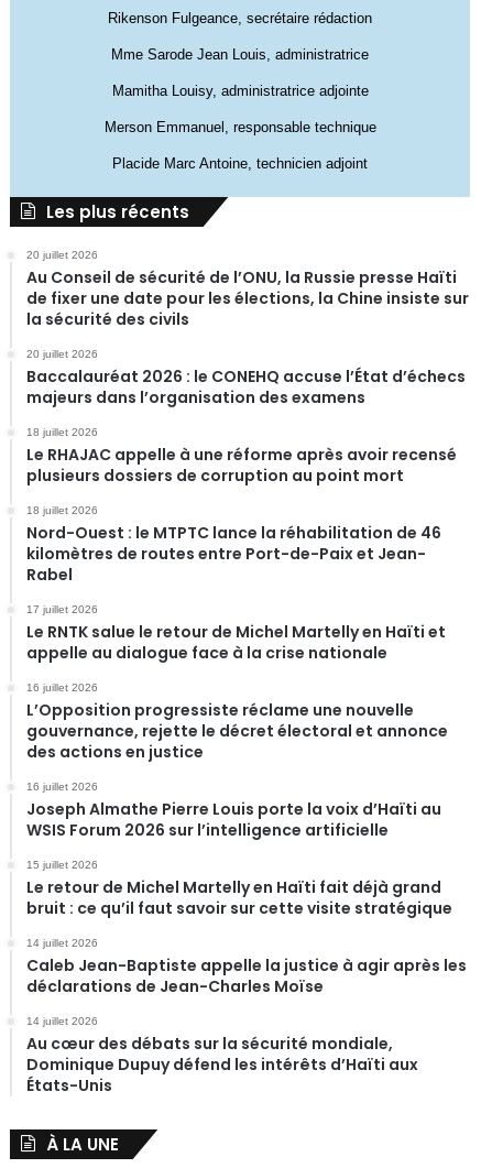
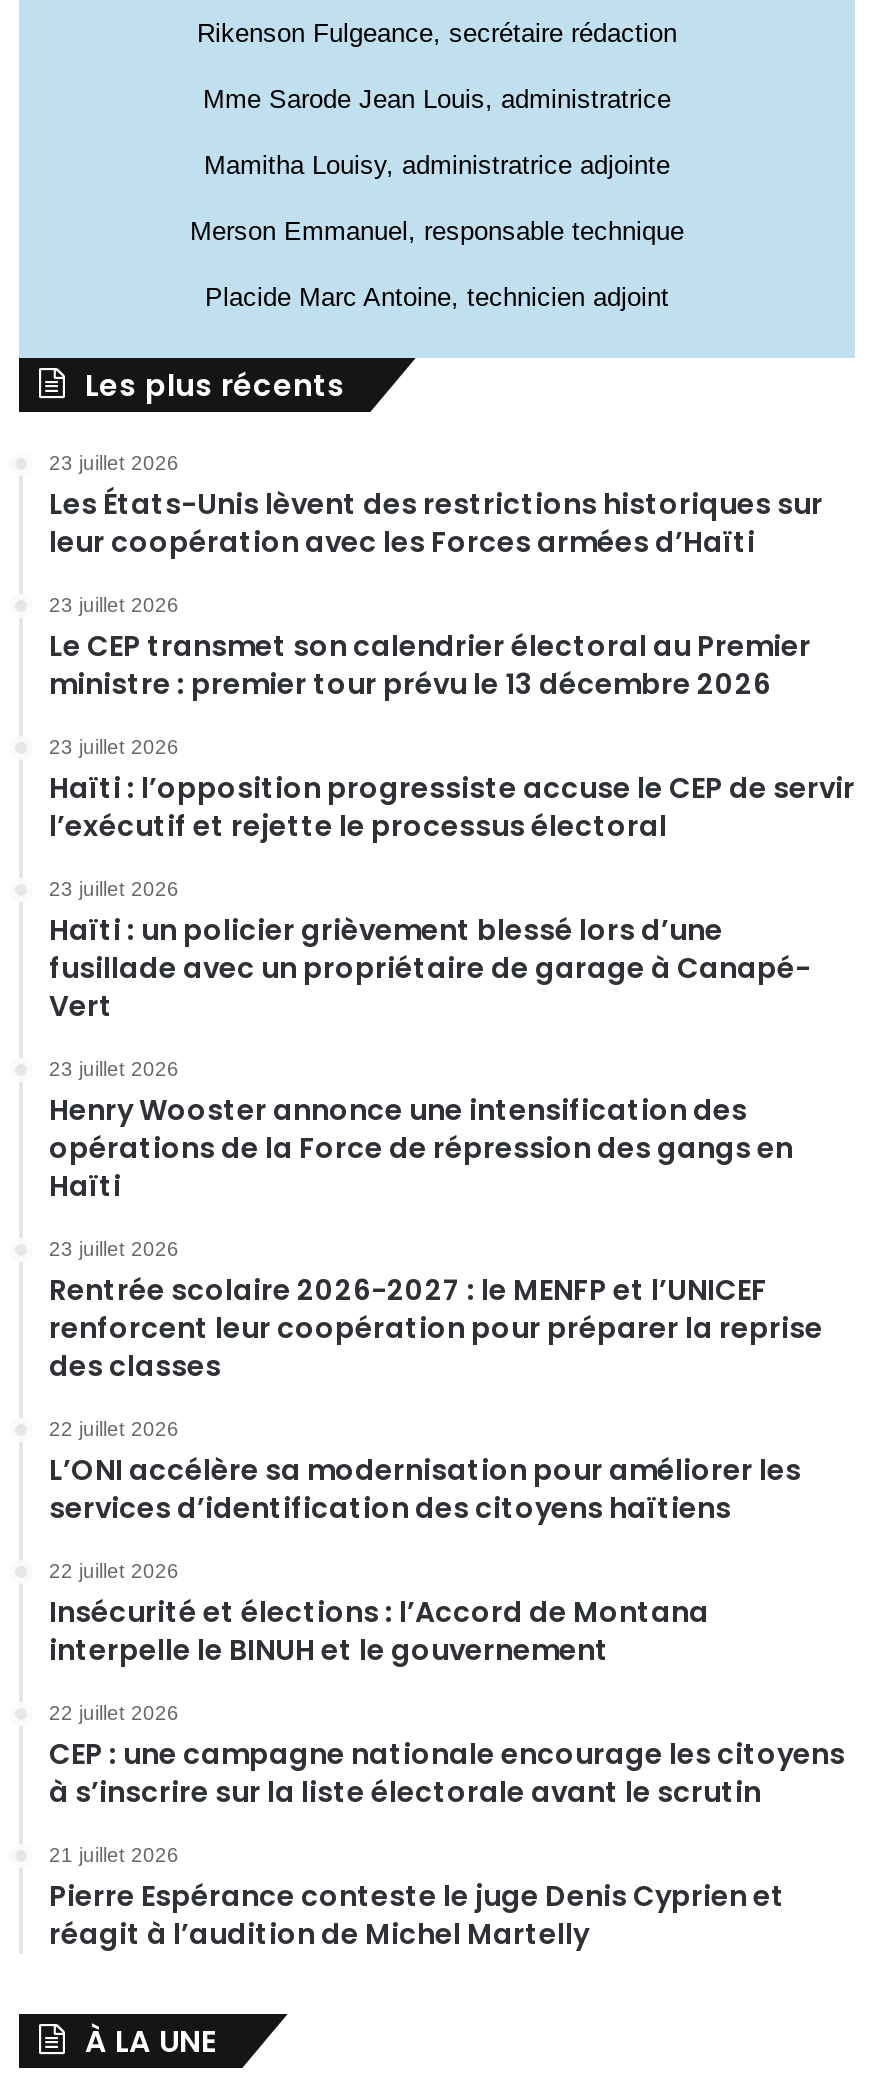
- 20 juillet 2026
- Au Conseil de sécurité de l’ONU, la Russie presse Haïti
- de fixer une date pour les élections, la Chine insiste sur
- la sécurité des civils
+ 23 juillet 2026
+ Les États-Unis lèvent des restrictions historiques sur
+ leur coopération avec les Forces armées d’Haïti

- 20 juillet 2026
- Baccalauréat 2026 : le CONEHQ accuse l’État d’échecs
- majeurs dans l’organisation des examens
+ 23 juillet 2026
+ Le CEP transmet son calendrier électoral au Premier
+ ministre : premier tour prévu le 13 décembre 2026

- 18 juillet 2026
- Le RHAJAC appelle à une réforme après avoir recensé
- plusieurs dossiers de corruption au point mort
+ 23 juillet 2026
+ Haïti : l’opposition progressiste accuse le CEP de servir
+ l’exécutif et rejette le processus électoral

- 18 juillet 2026
- Nord-Ouest : le MTPTC lance la réhabilitation de 46
- kilomètres de routes entre Port-de-Paix et Jean-
- Rabel
+ 23 juillet 2026
+ Haïti : un policier grièvement blessé lors d’une
+ fusillade avec un propriétaire de garage à Canapé-
+ Vert

- 17 juillet 2026
- Le RNTK salue le retour de Michel Martelly en Haïti et
- appelle au dialogue face à la crise nationale
+ 23 juillet 2026
+ Henry Wooster annonce une intensification des
+ opérations de la Force de répression des gangs en
+ Haïti

- 16 juillet 2026
- L’Opposition progressiste réclame une nouvelle
- gouvernance, rejette le décret électoral et annonce
- des actions en justice
+ 23 juillet 2026
+ Rentrée scolaire 2026-2027 : le MENFP et l’UNICEF
+ renforcent leur coopération pour préparer la reprise
+ des classes

- 16 juillet 2026
- Joseph Almathe Pierre Louis porte la voix d’Haïti au
- WSIS Forum 2026 sur l’intelligence artificielle
+ 22 juillet 2026
+ L’ONI accélère sa modernisation pour améliorer les
+ services d’identification des citoyens haïtiens

- 15 juillet 2026
- Le retour de Michel Martelly en Haïti fait déjà grand
- bruit : ce qu’il faut savoir sur cette visite stratégique
+ 22 juillet 2026
+ Insécurité et élections : l’Accord de Montana
+ interpelle le BINUH et le gouvernement

- 14 juillet 2026
- Caleb Jean-Baptiste appelle la justice à agir après les
- déclarations de Jean-Charles Moïse
+ 22 juillet 2026
+ CEP : une campagne nationale encourage les citoyens
+ à s’inscrire sur la liste électorale avant le scrutin

- 14 juillet 2026
- Au cœur des débats sur la sécurité mondiale,
- Dominique Dupuy défend les intérêts d’Haïti aux
- États-Unis
+ 21 juillet 2026
+ Pierre Espérance conteste le juge Denis Cyprien et
+ réagit à l’audition de Michel Martelly
